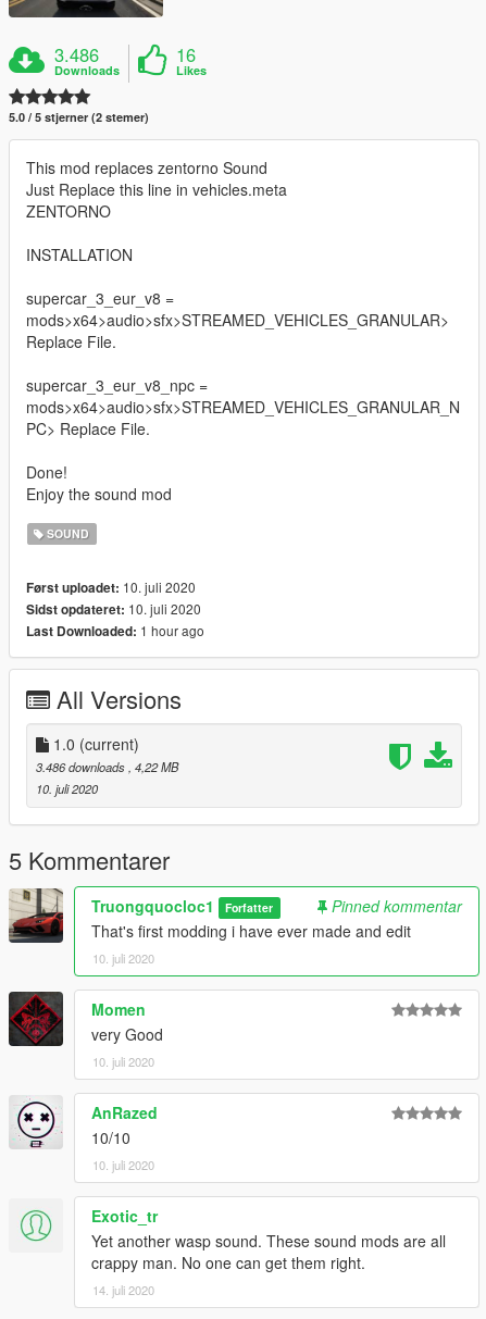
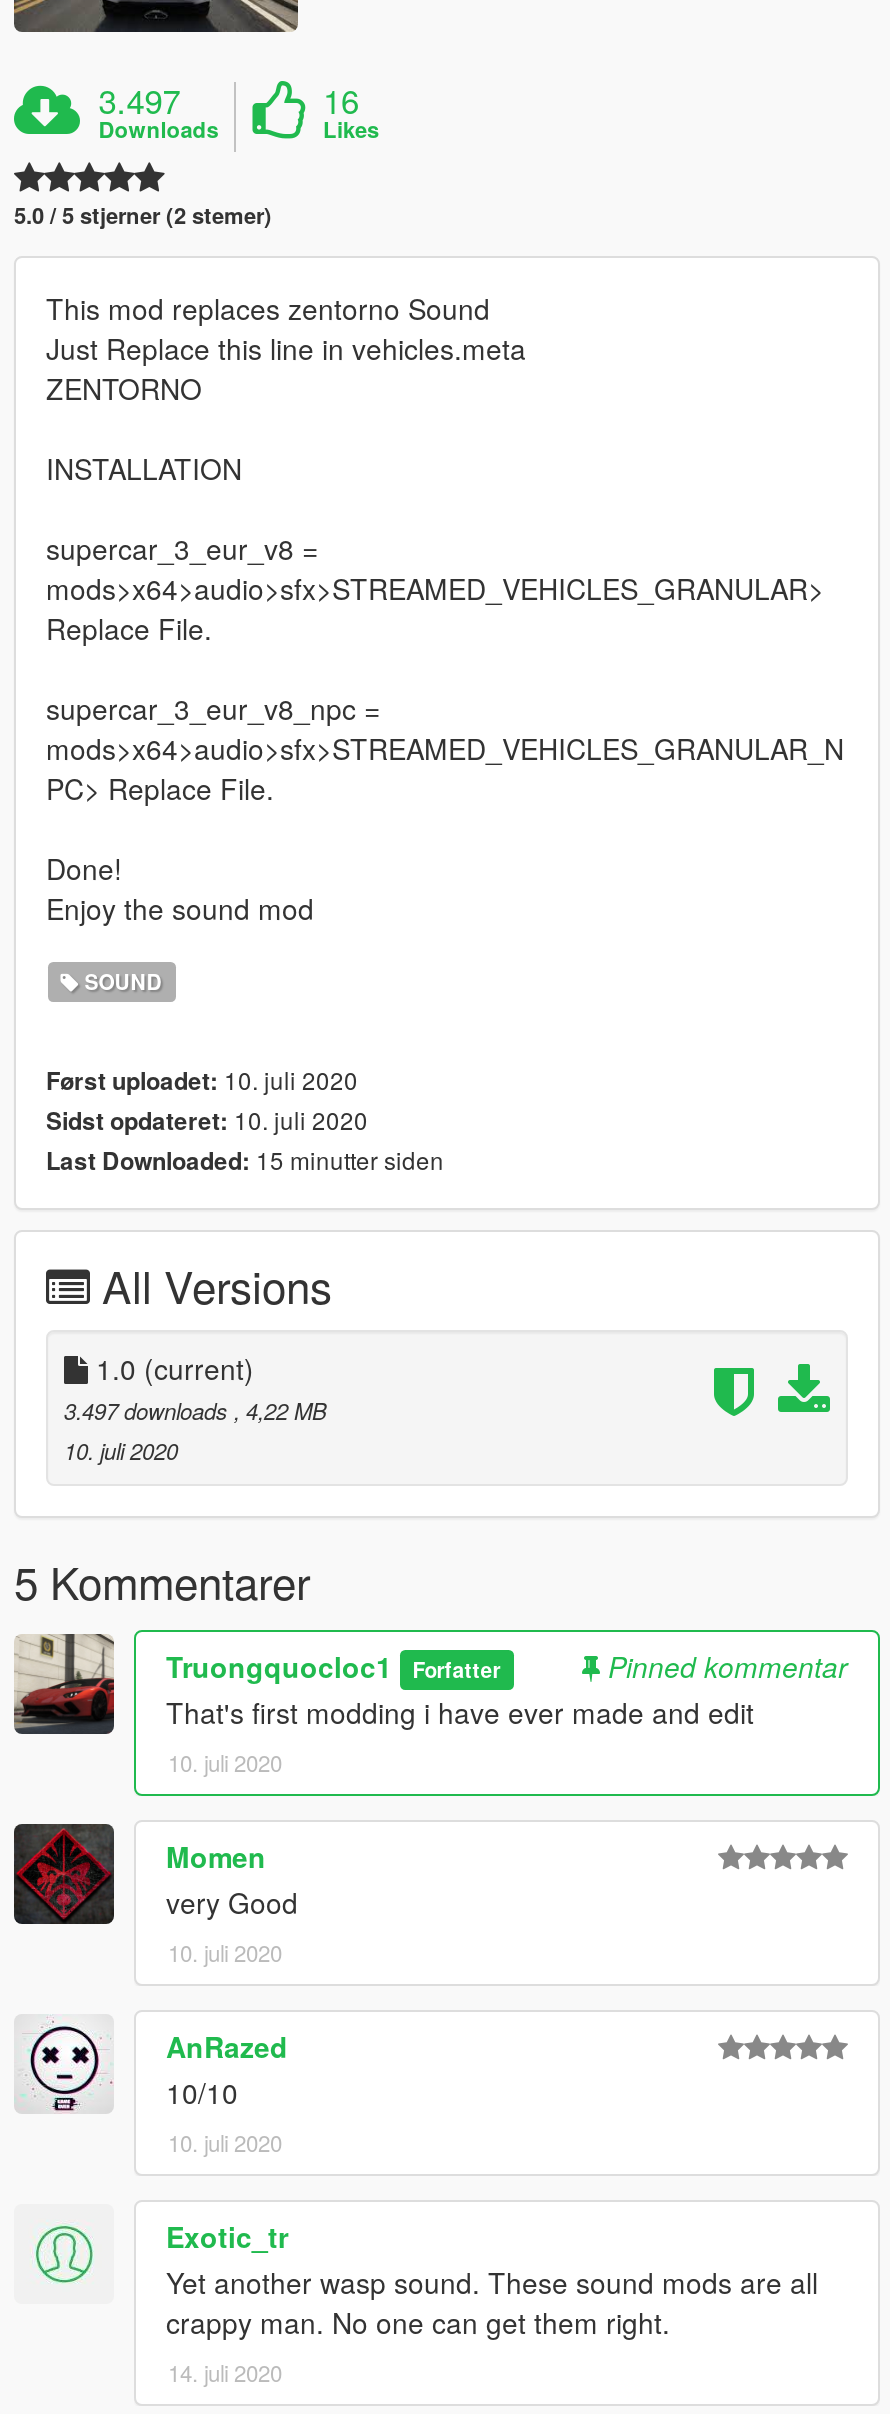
- 3.486
+ 3.497

- Last Downloaded: 1 hour ago
+ Last Downloaded: 15 minutter siden

- 3.486 downloads, 4,22 MB
+ 3.497 downloads, 4,22 MB
